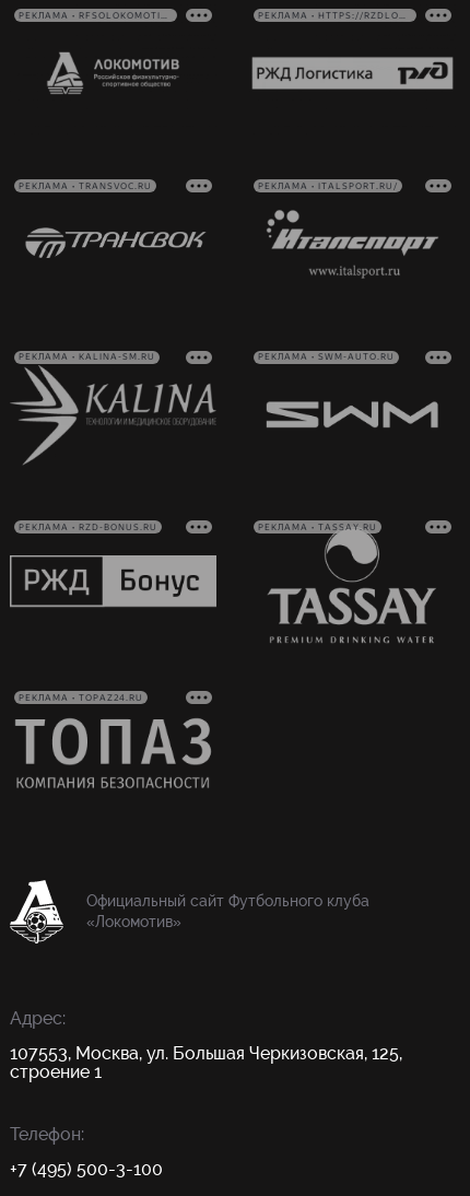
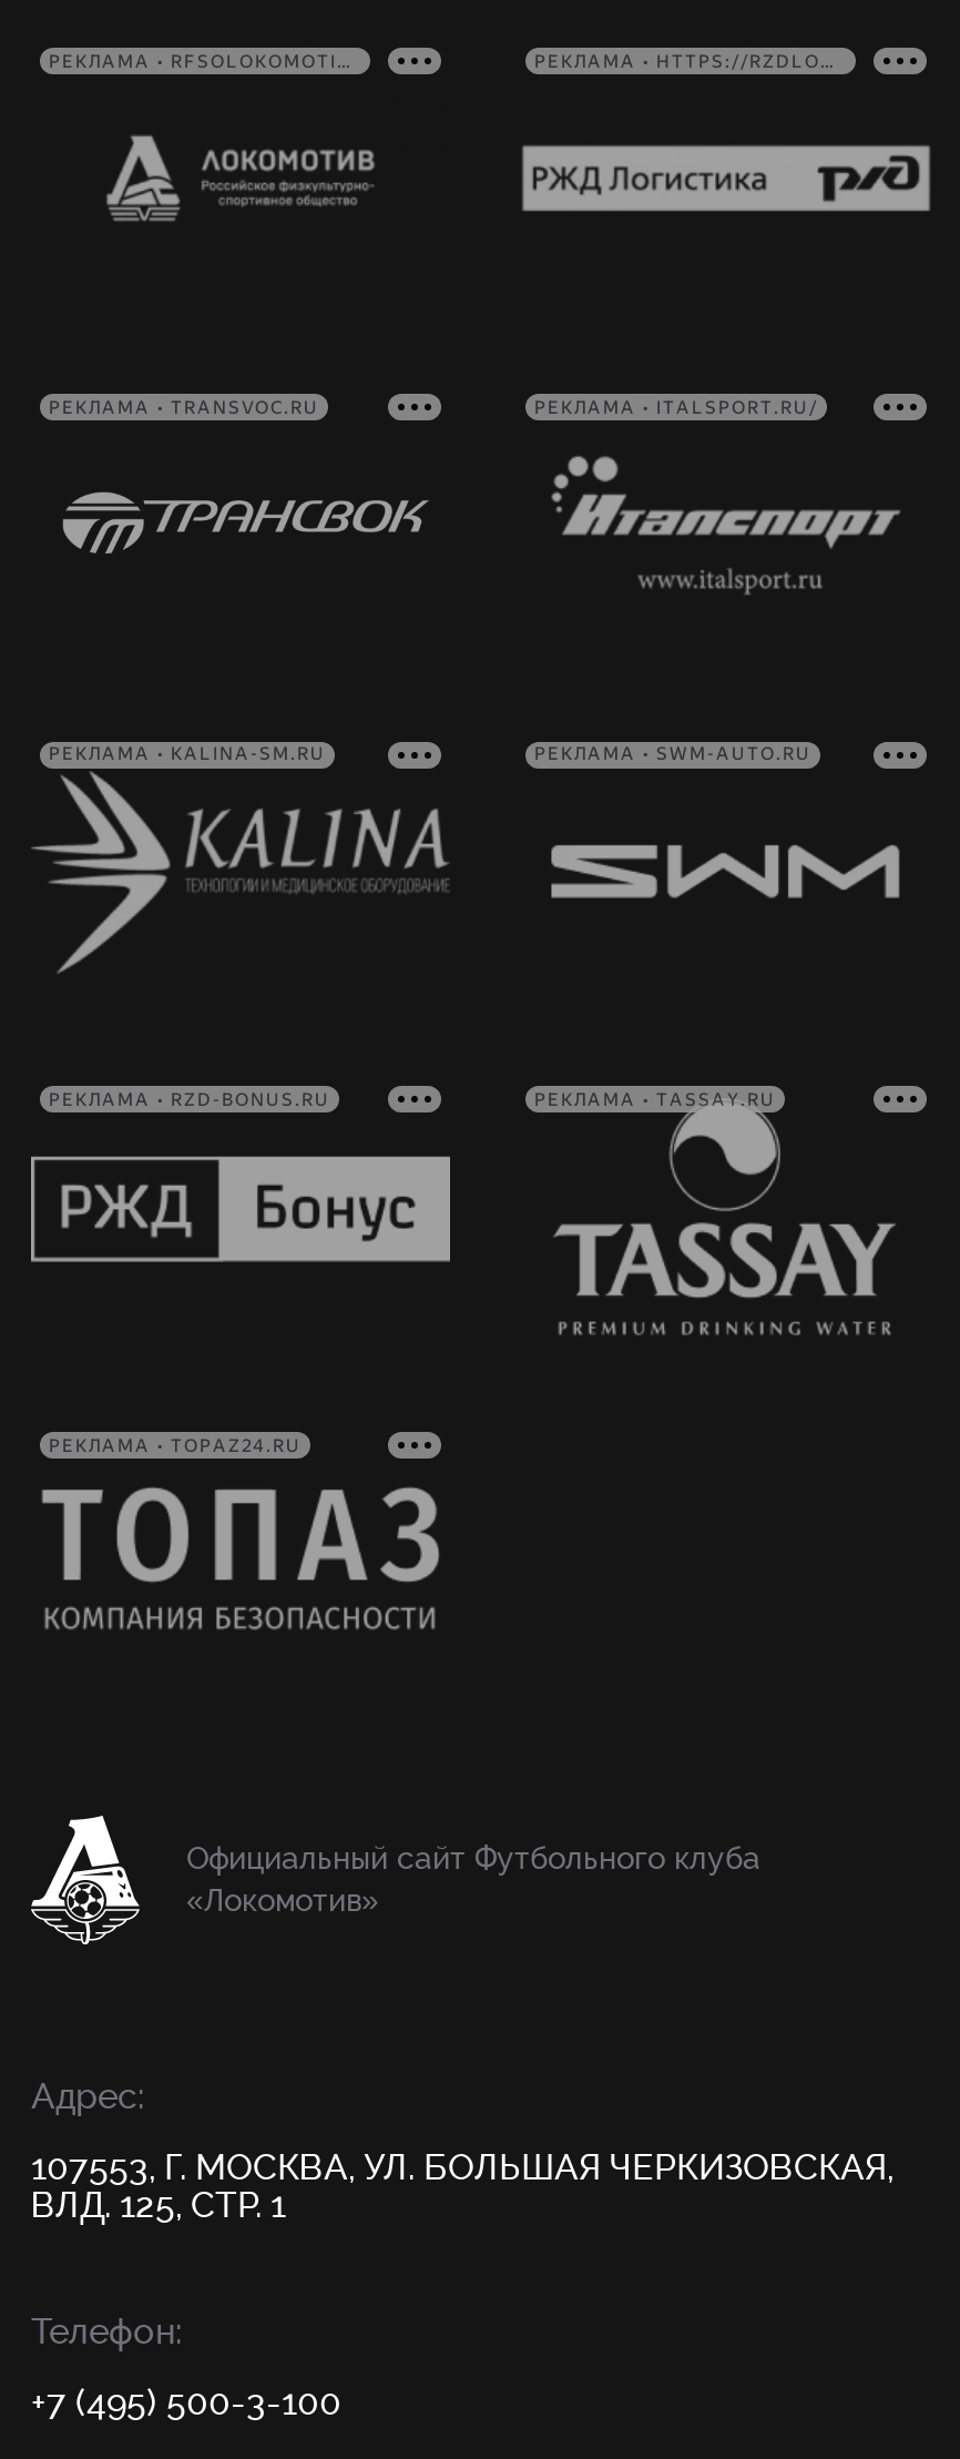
- 107553, Москва, ул. Большая Черкизовская, 125,
- строение 1
+ 107553, Г. МОСКВА, УЛ. БОЛЬШАЯ ЧЕРКИЗОВСКАЯ,
+ ВЛД. 125, СТР. 1
